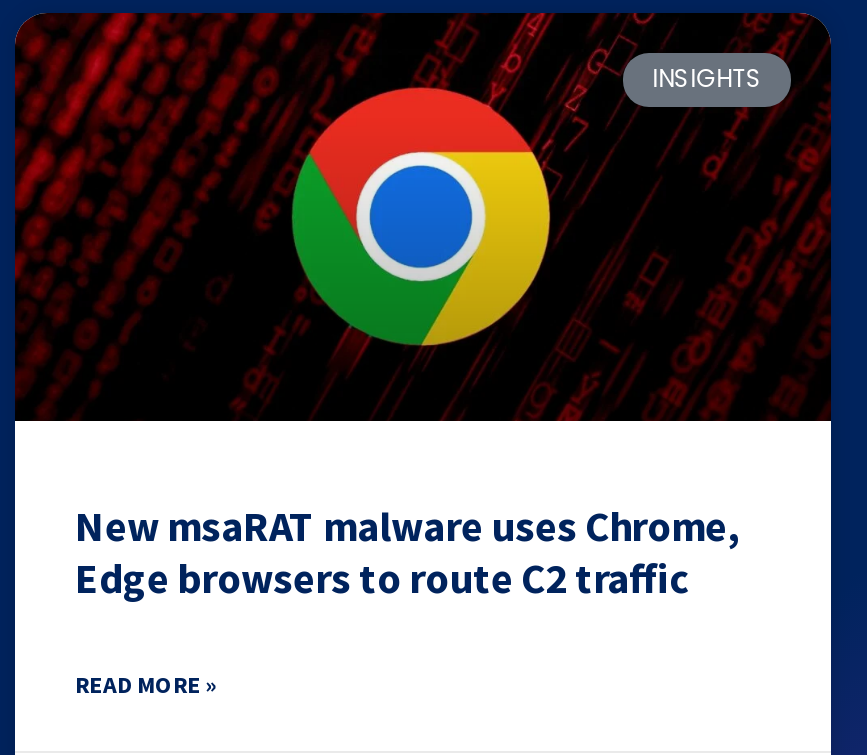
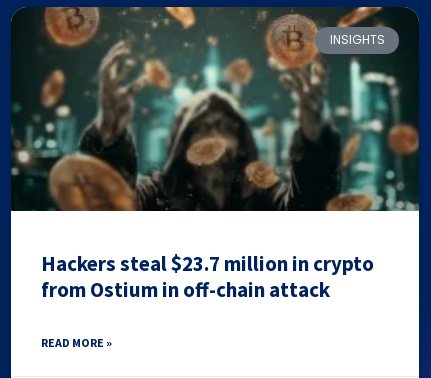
- [image]
- New msaRAT malware uses Chrome,
- Edge browsers to route C2 traffic
+ [image]
+ Hackers steal $23.7 million in crypto
+ from Ostium in off-chain attack
